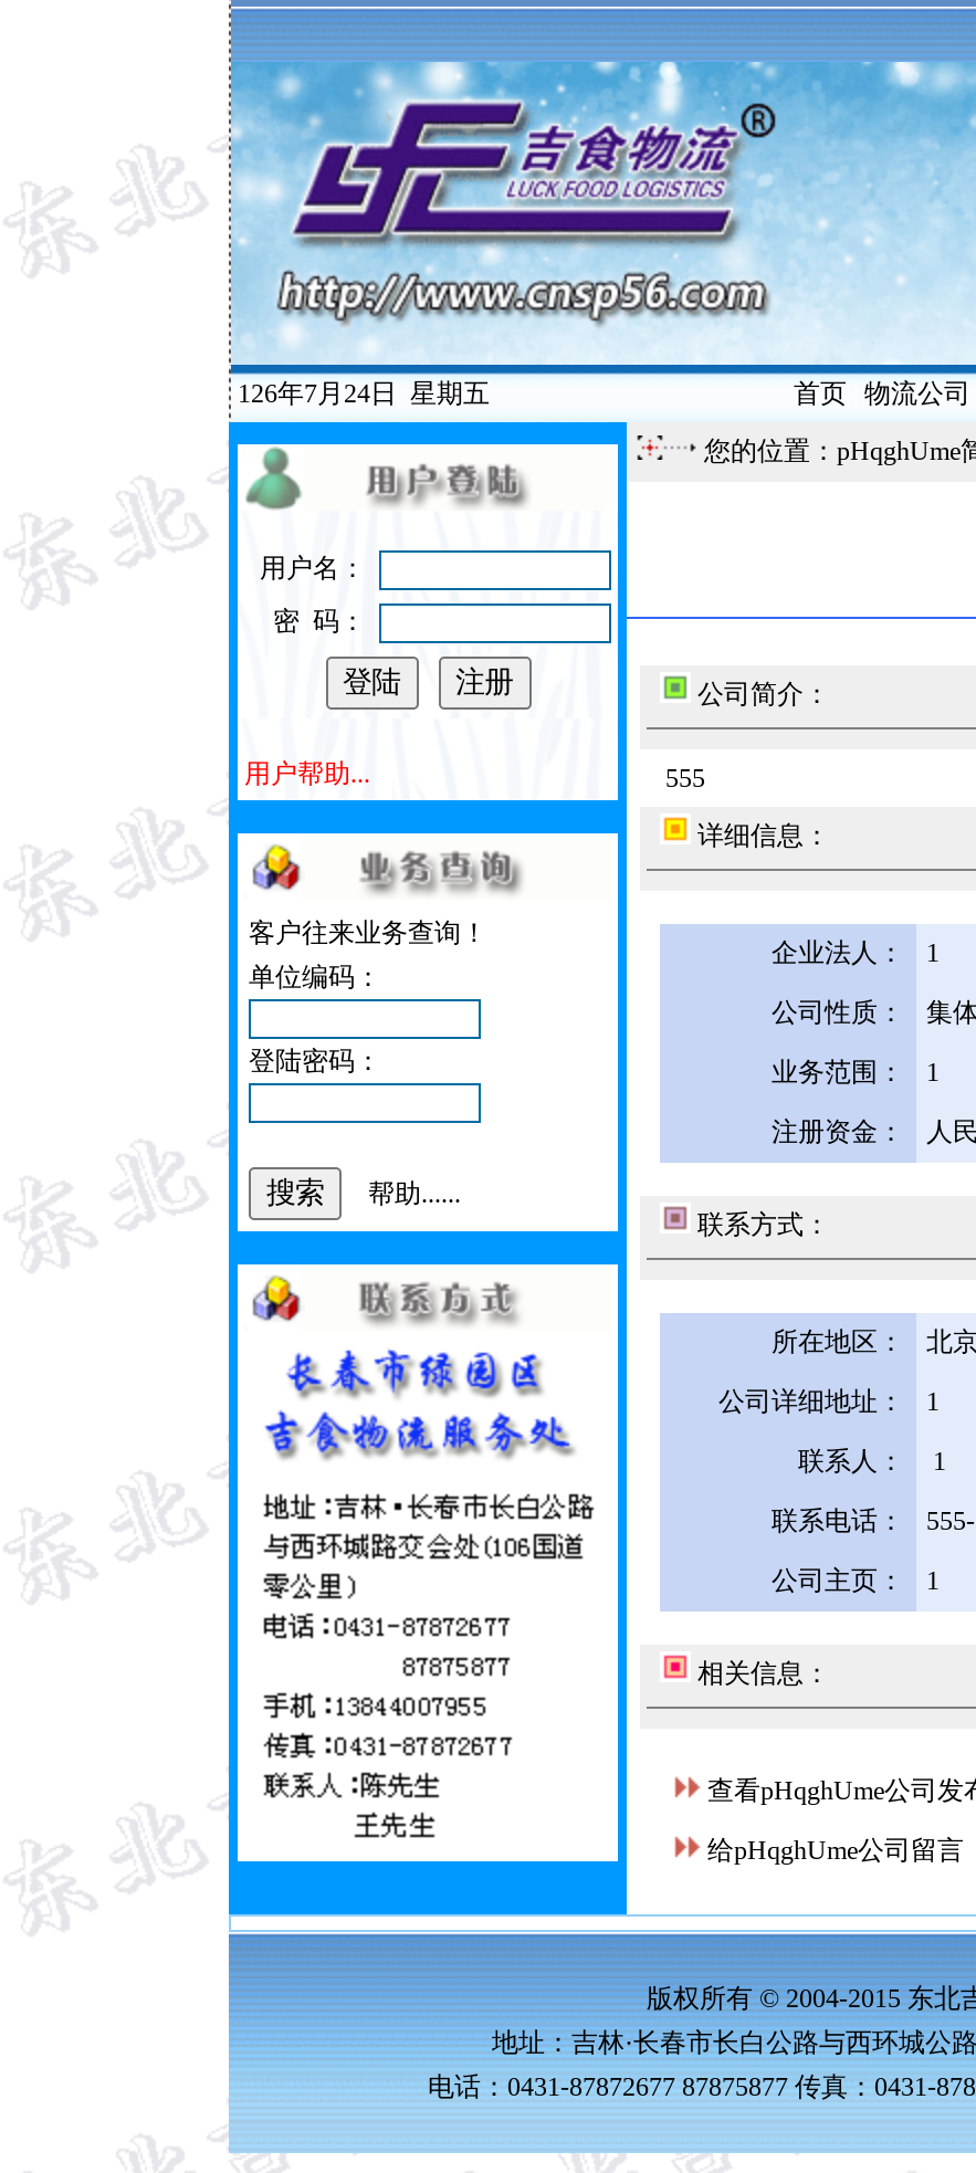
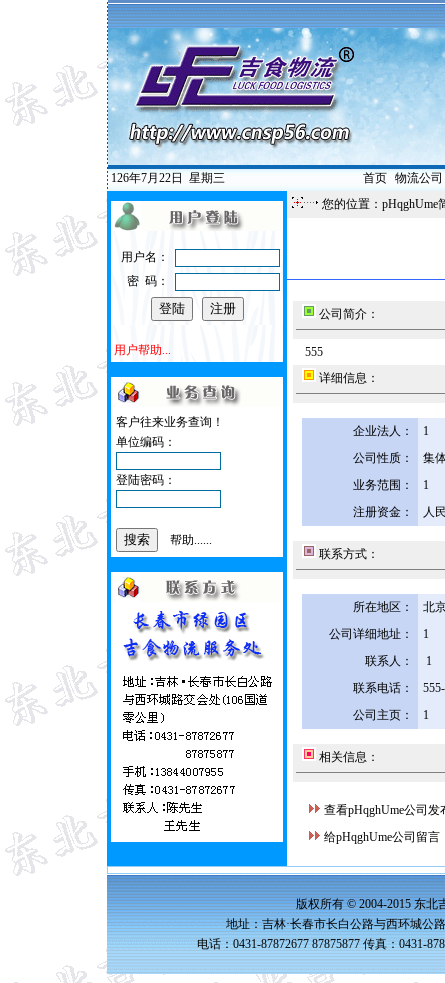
- 126年7月24日 星期五
+ 126年7月22日 星期三
